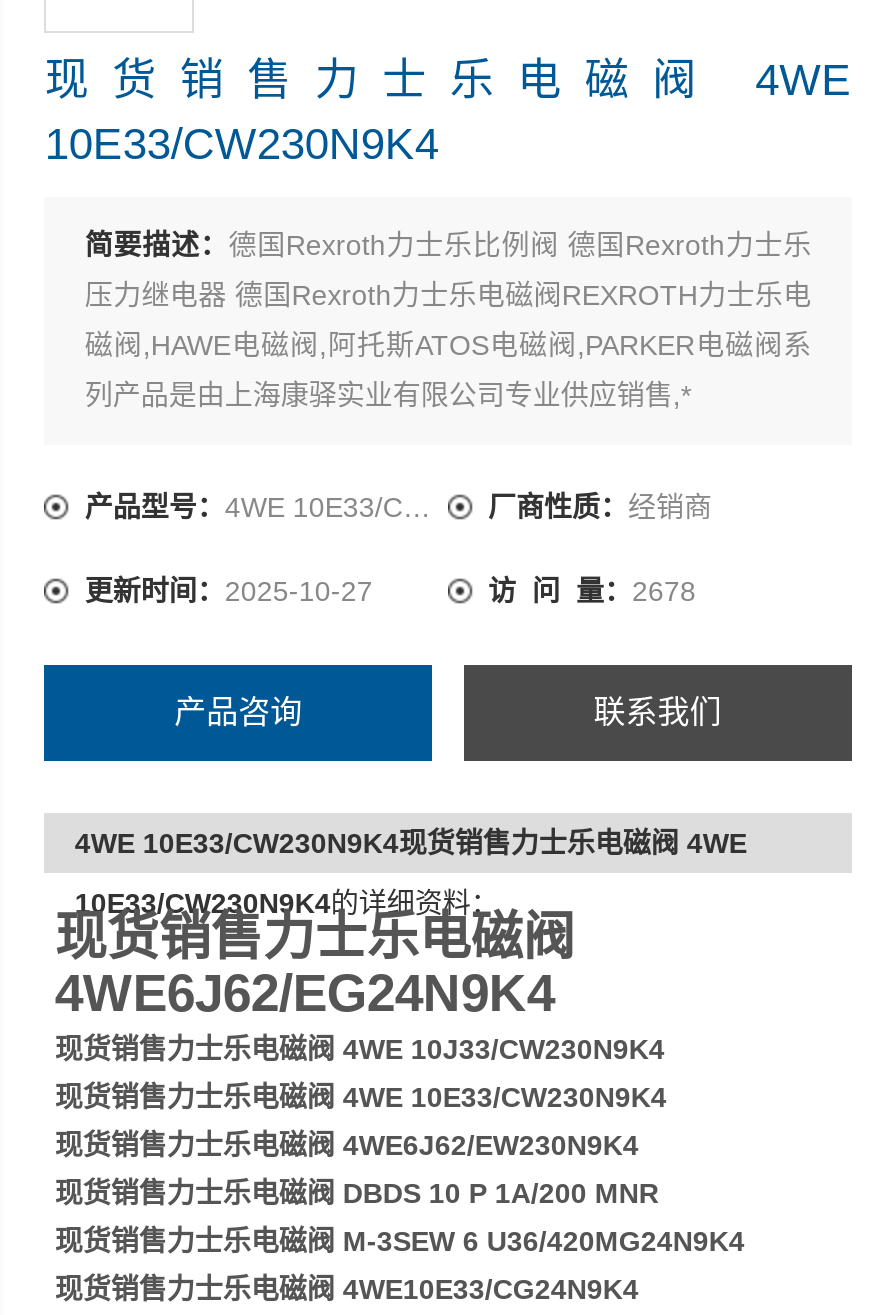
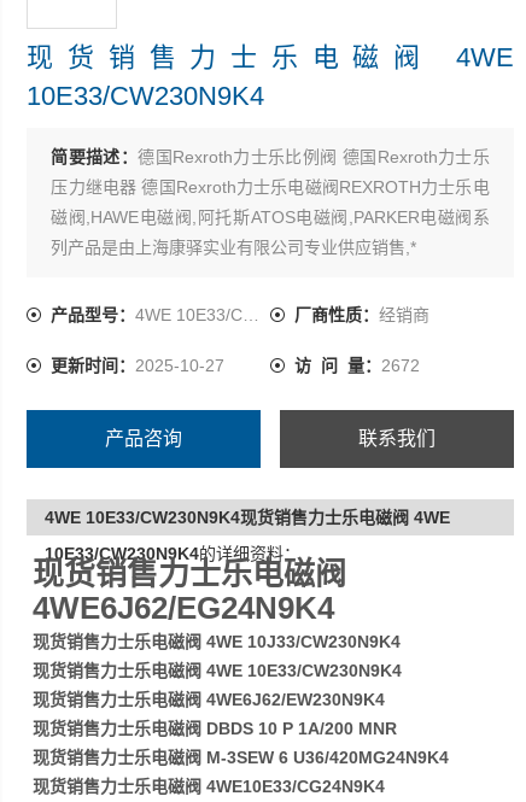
- 访 问 量：2678
+ 访 问 量：2672
